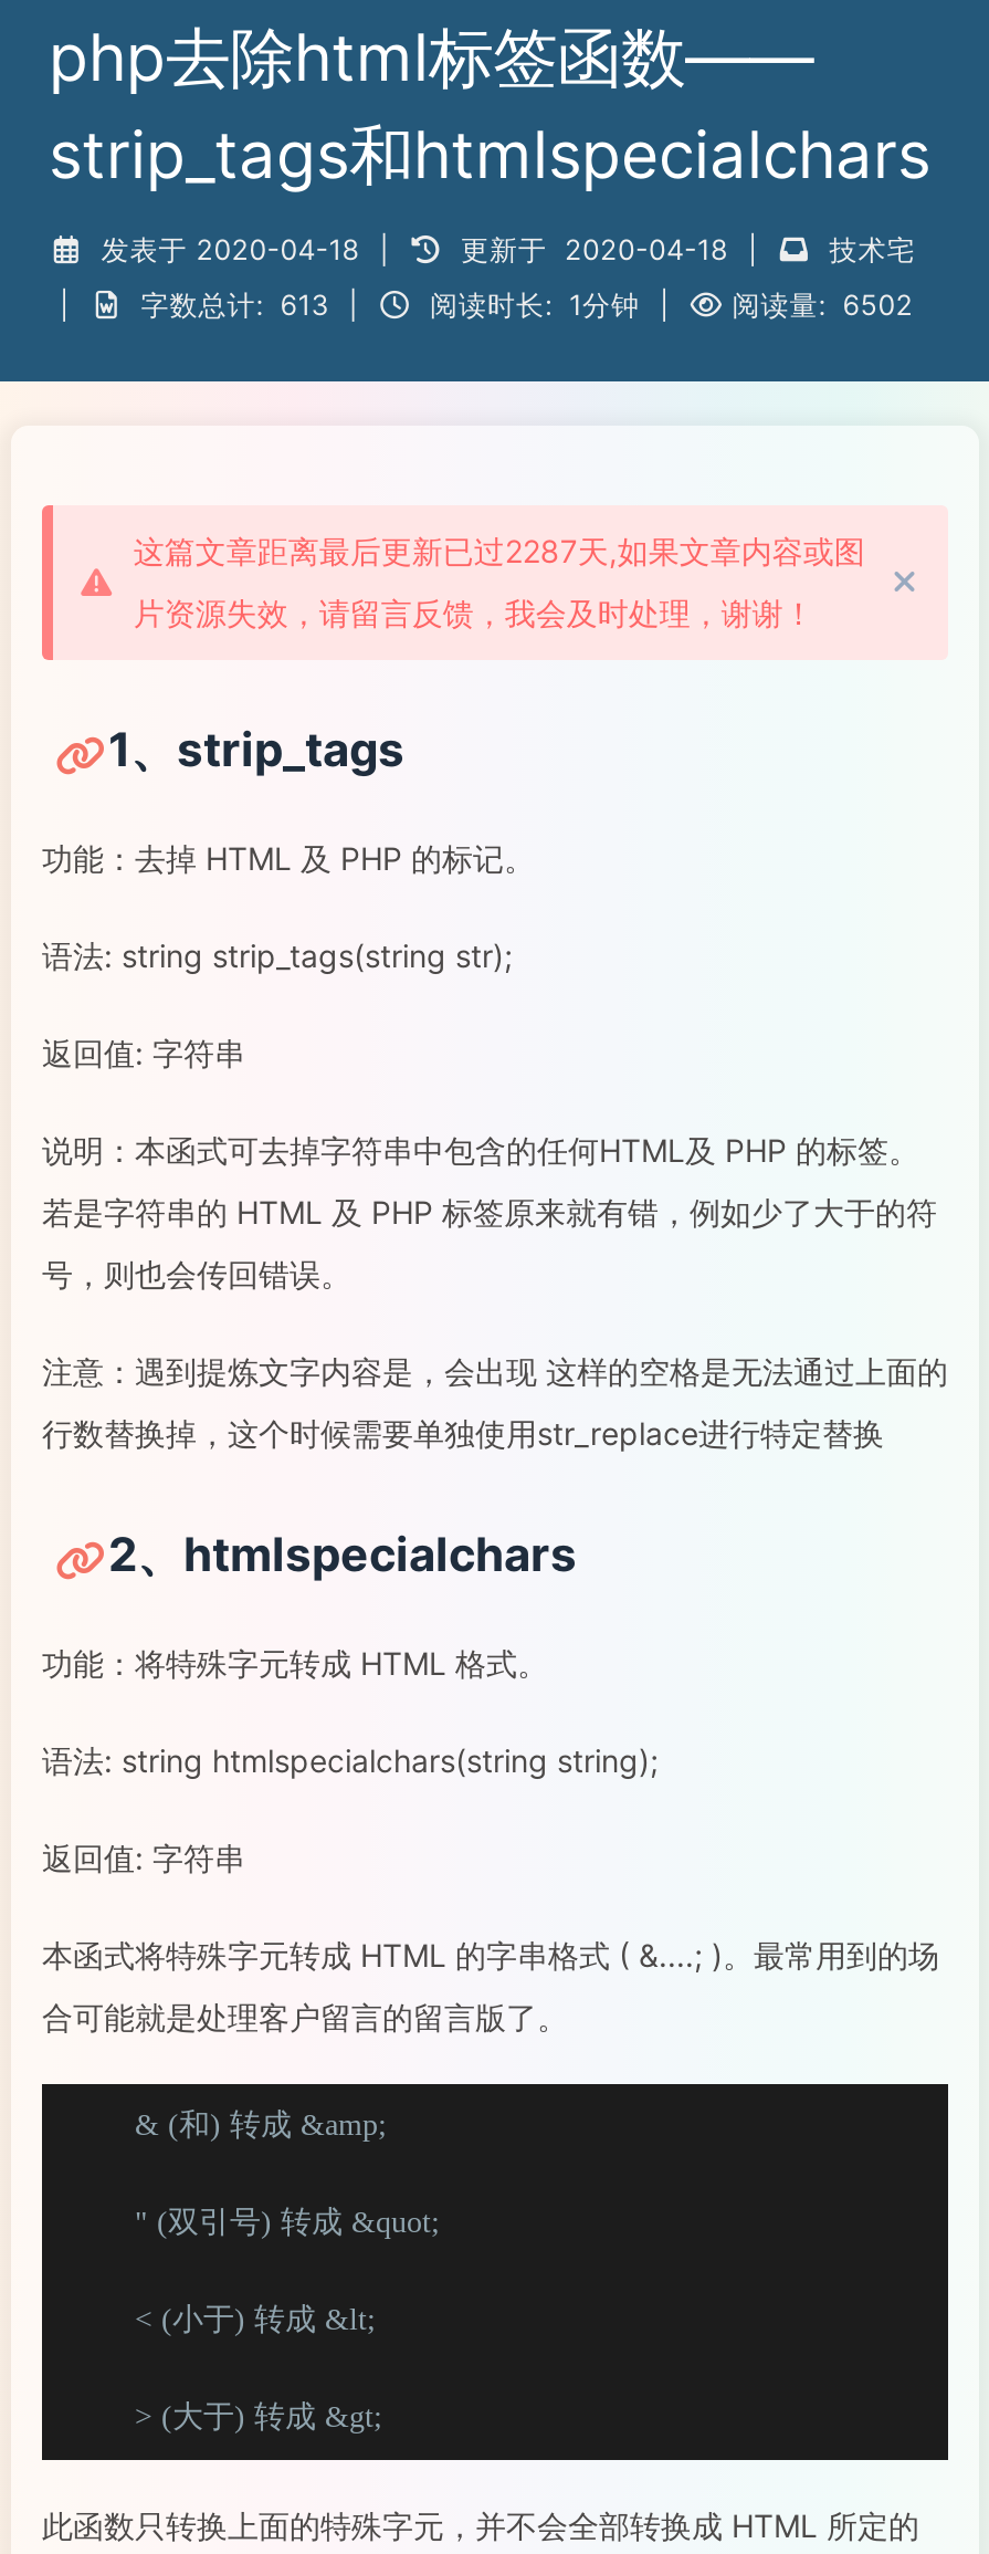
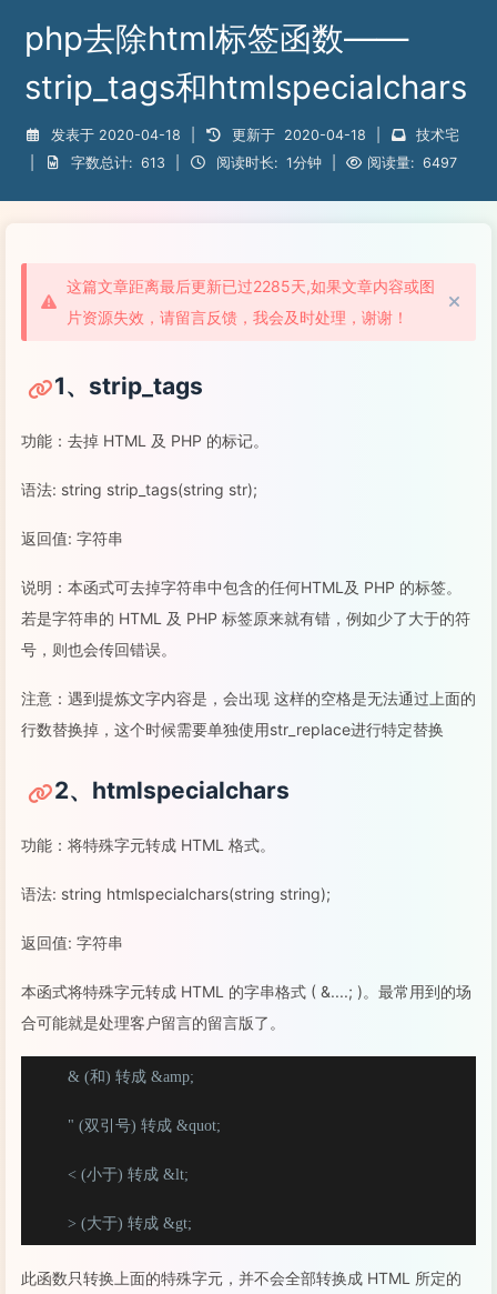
- 阅读量: 6502
+ 阅读量: 6497

- 这篇文章距离最后更新已过2287天,如果文章内容或图
+ 这篇文章距离最后更新已过2285天,如果文章内容或图
